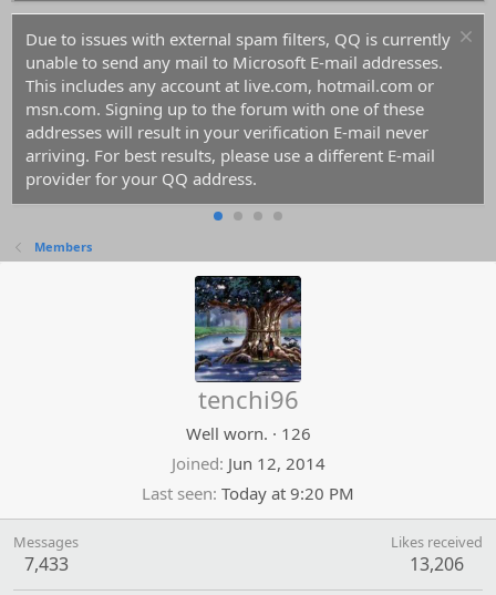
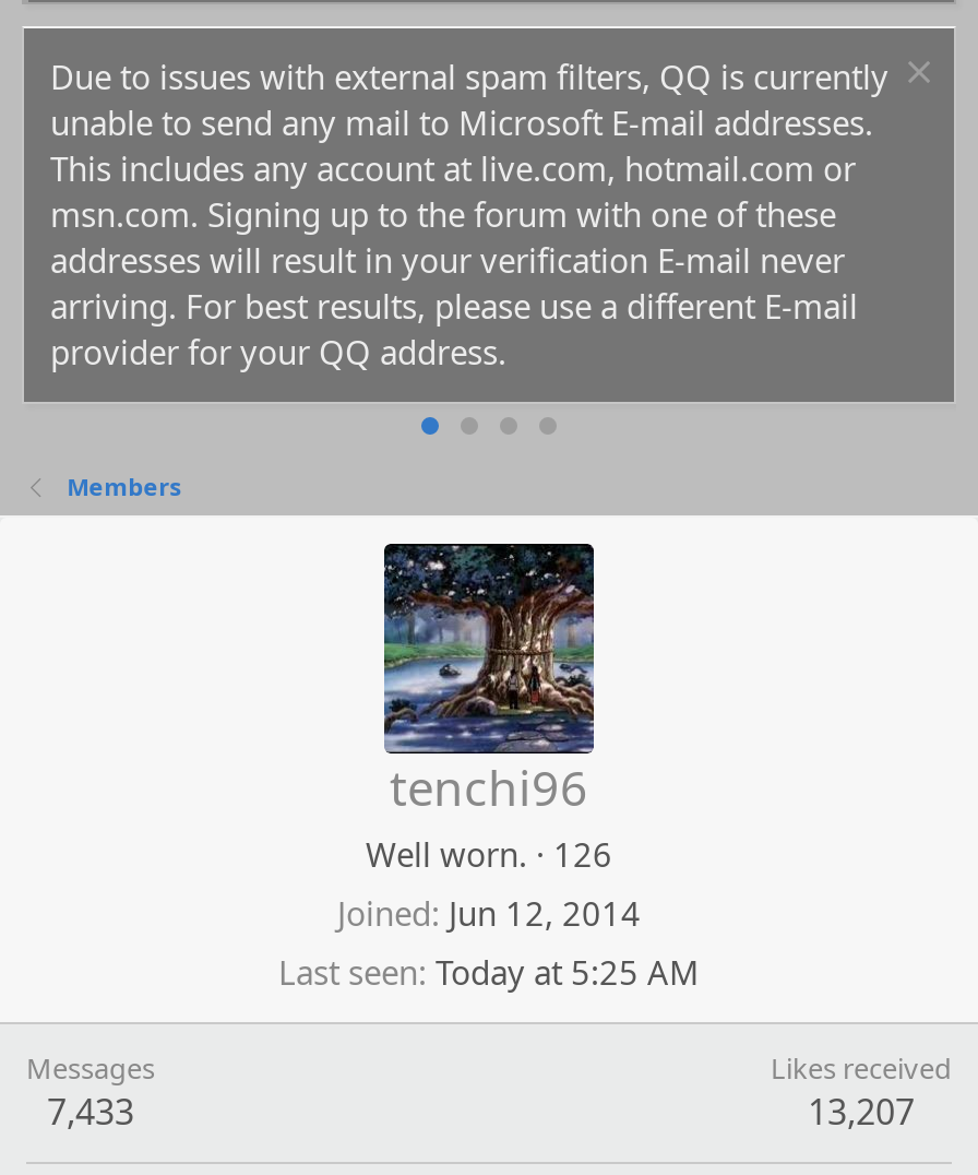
- Last seen Today at 9:20 PM
+ Last seen Today at 5:25 AM

- 13,206
+ 13,207
